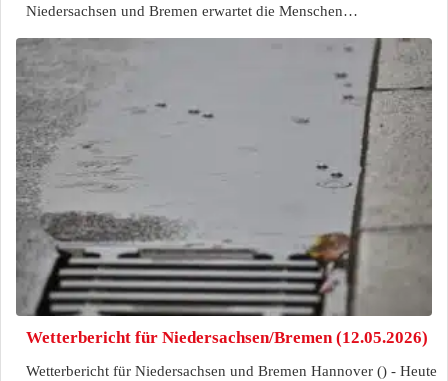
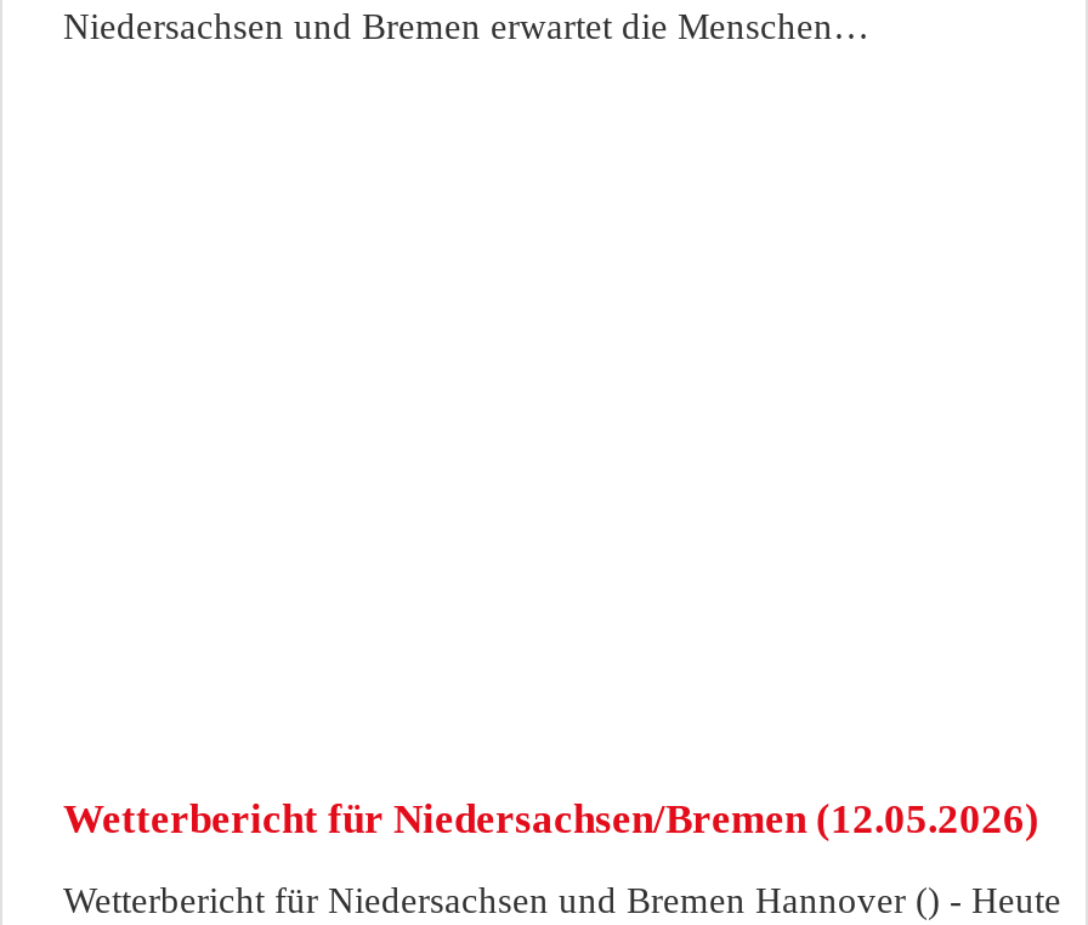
- [image]
